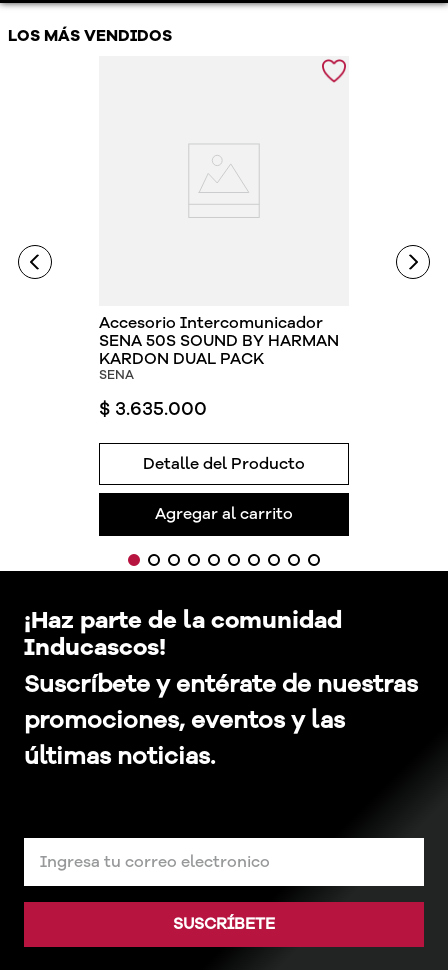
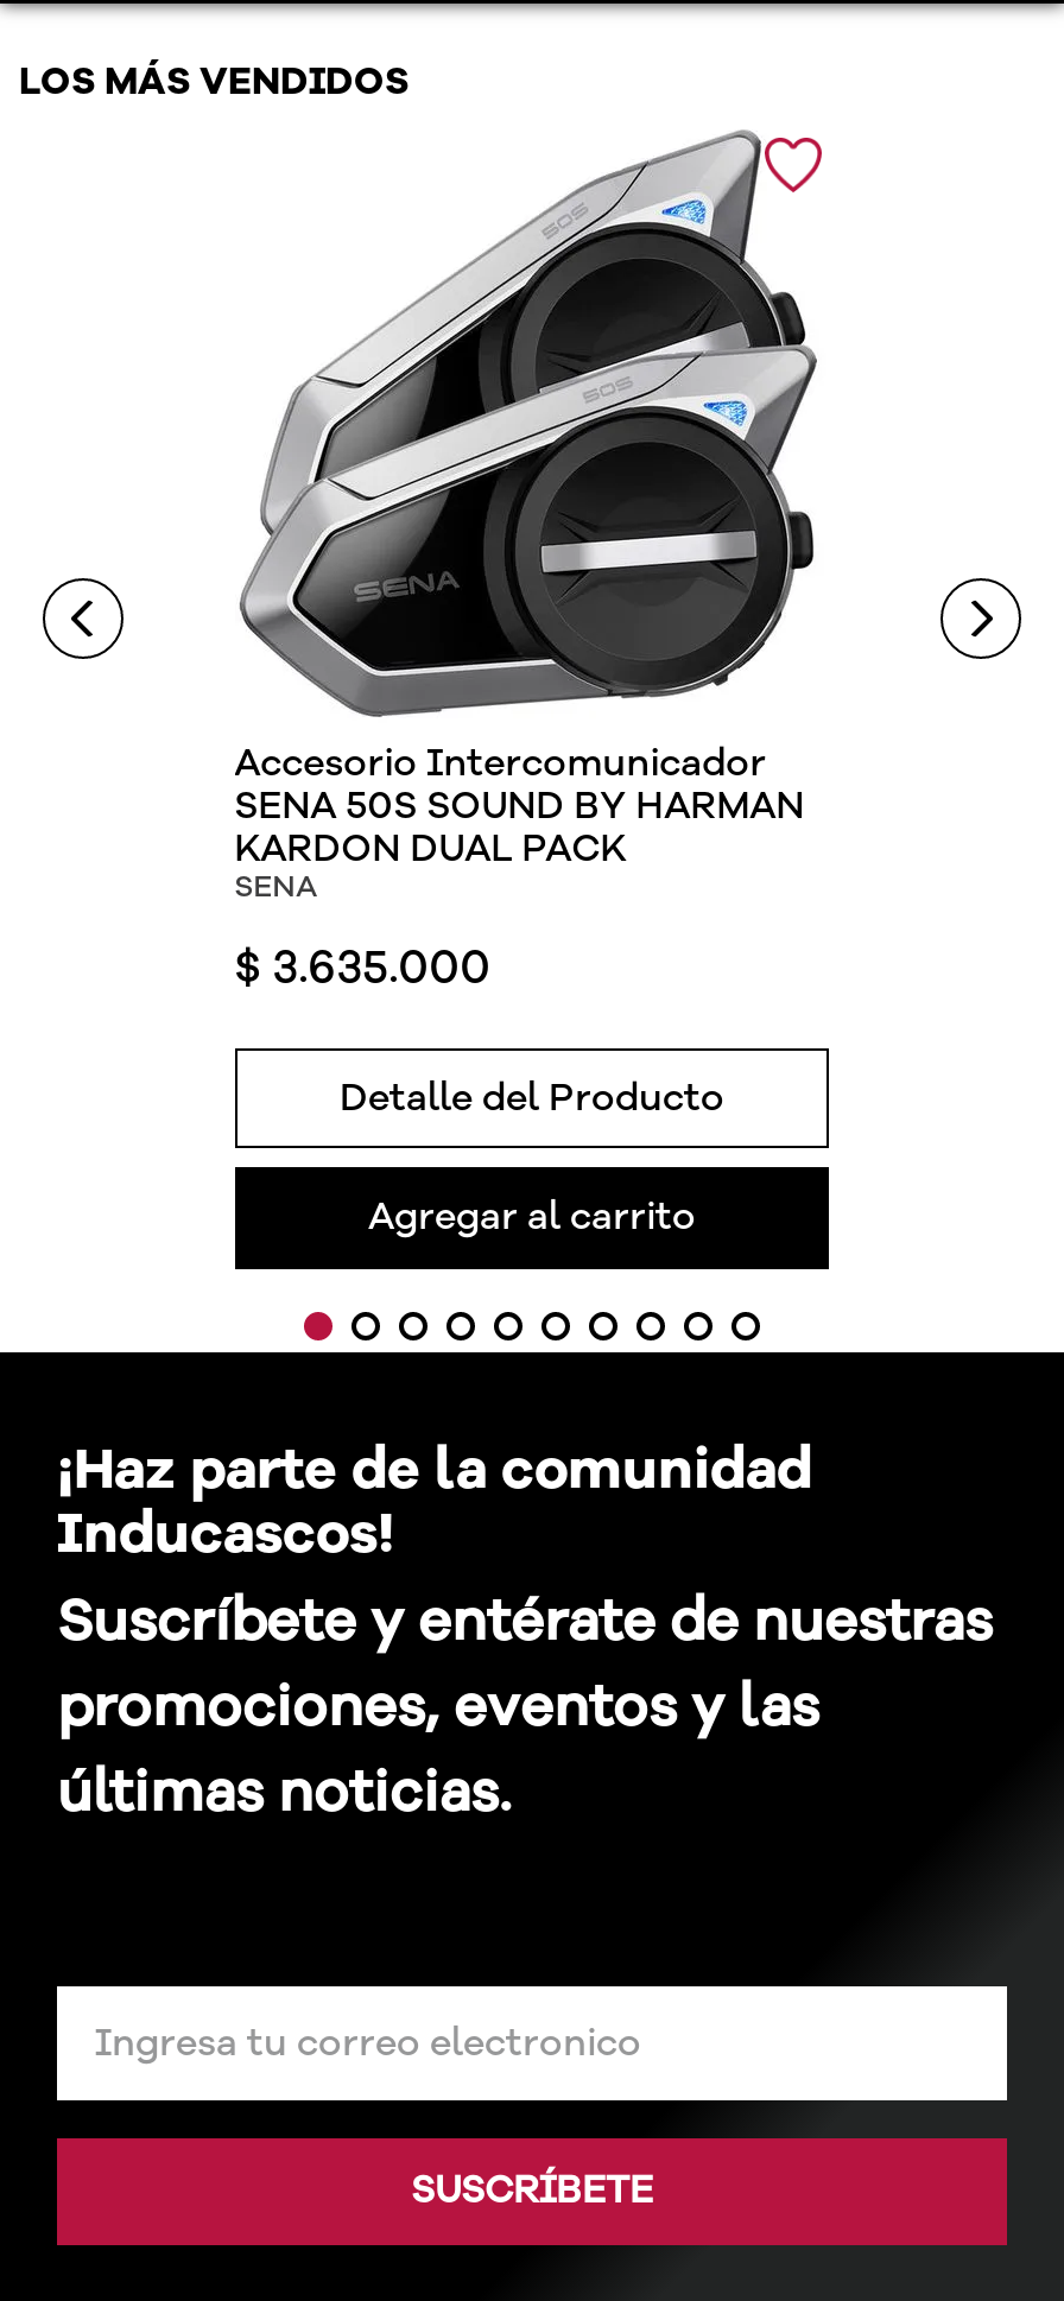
+ [image]
